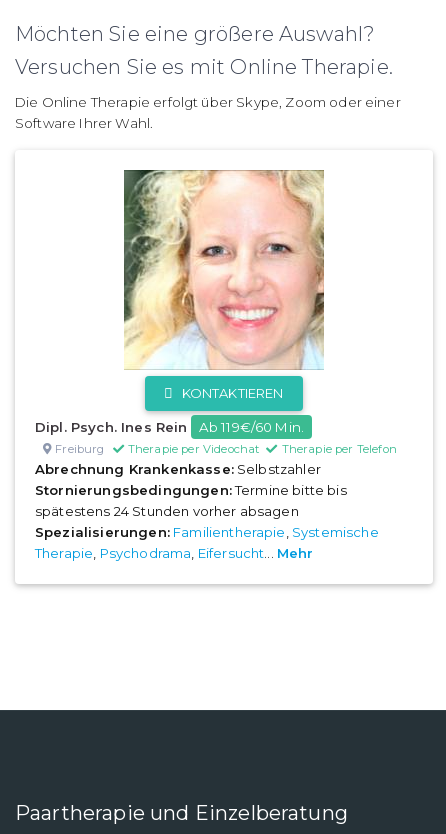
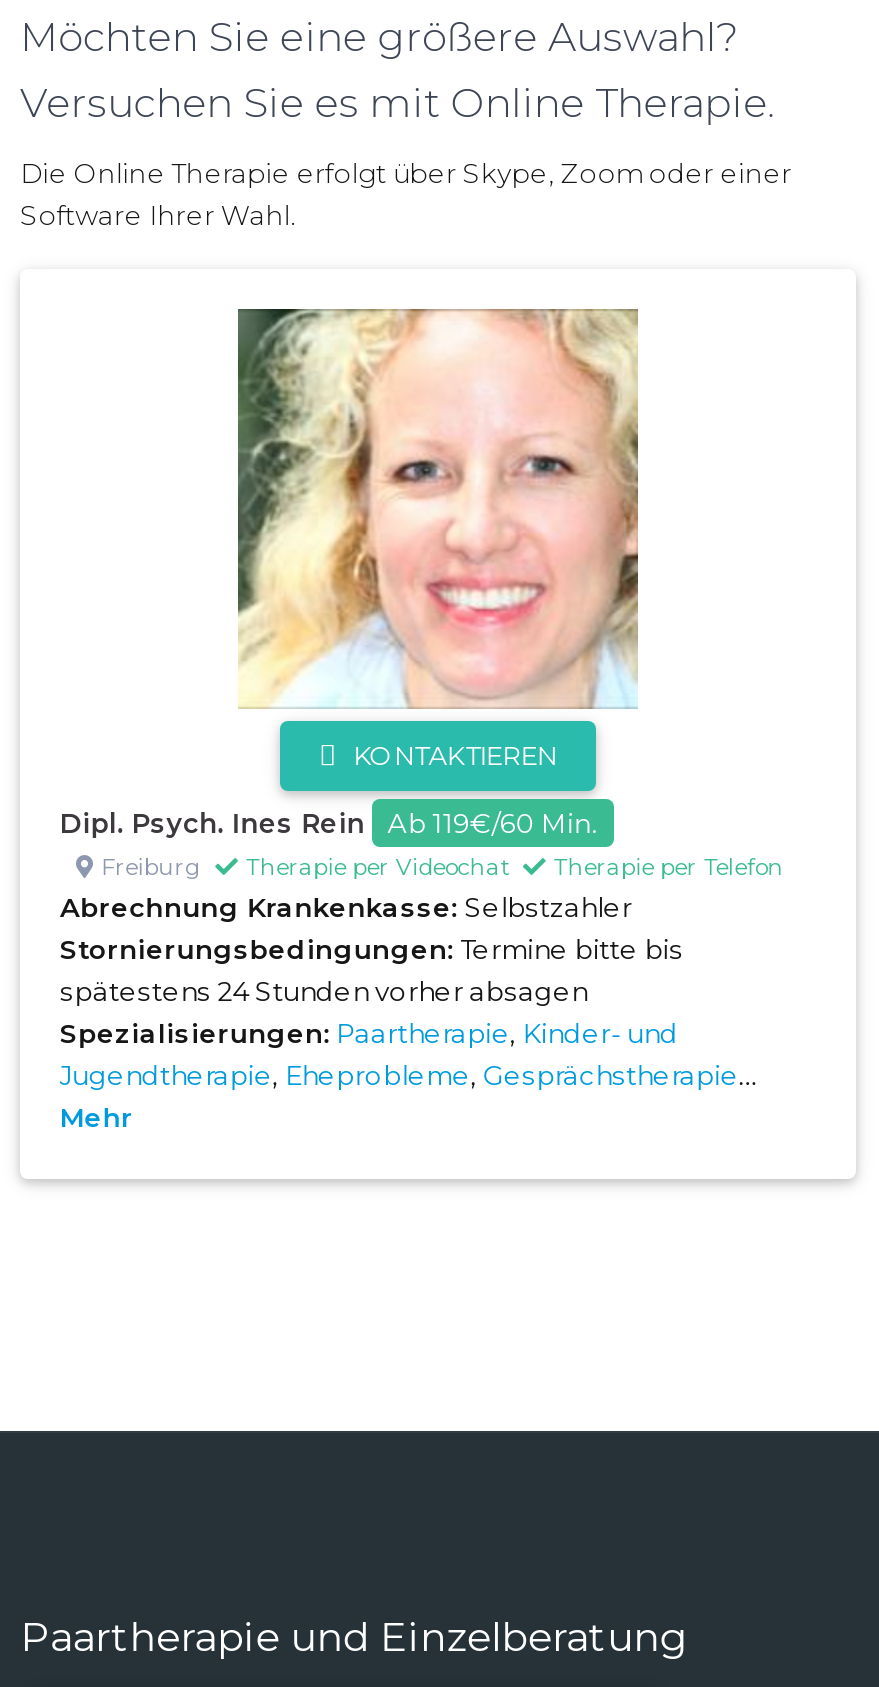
- Spezialisierungen: Familientherapie, Systemische
- Therapie, Psychodrama, Eifersucht... Mehr
+ Spezialisierungen: Paartherapie, Kinder- und
+ Jugendtherapie, Eheprobleme, Gesprächstherapie...
+ Mehr
